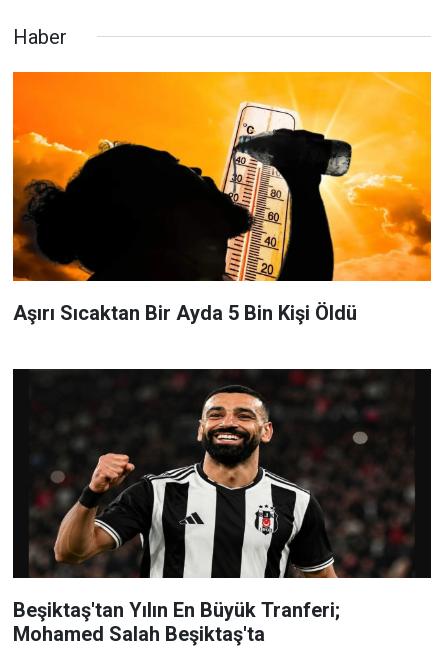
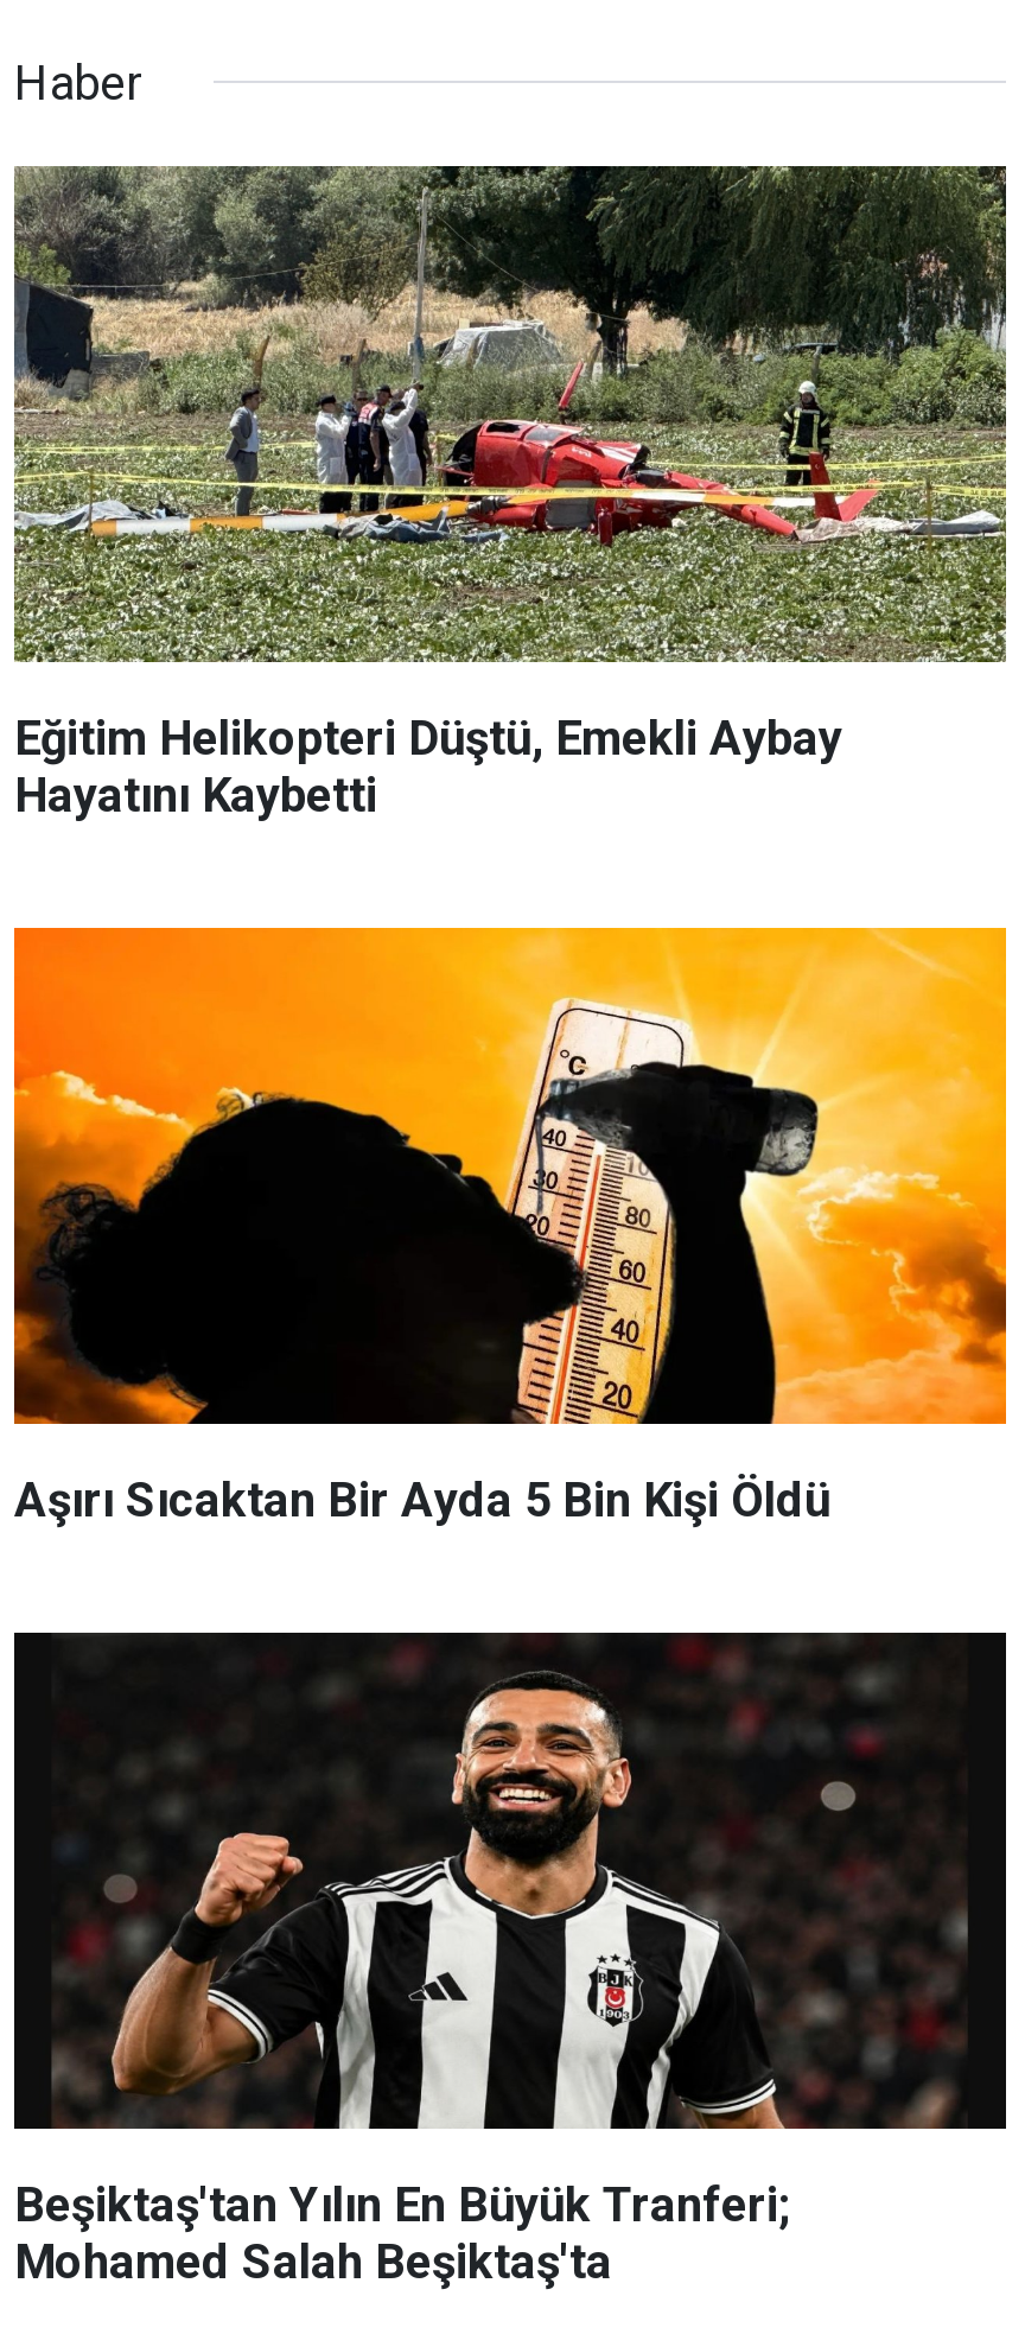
+ [image]
+ Eğitim Helikopteri Düştü, Emekli Aybay
+ Hayatını Kaybetti
